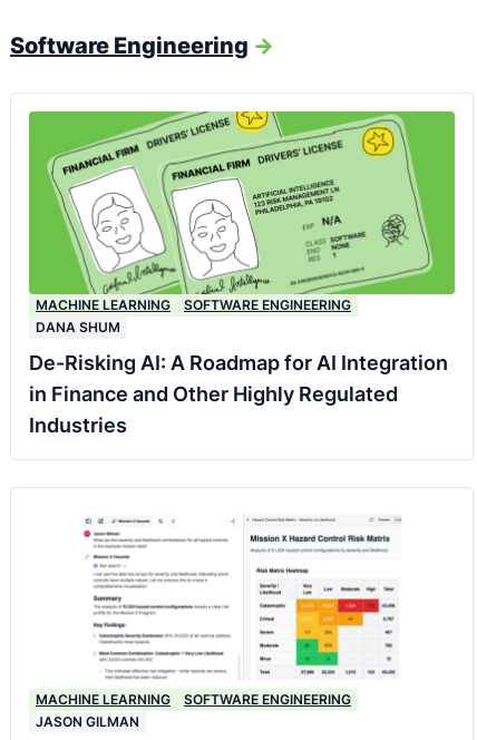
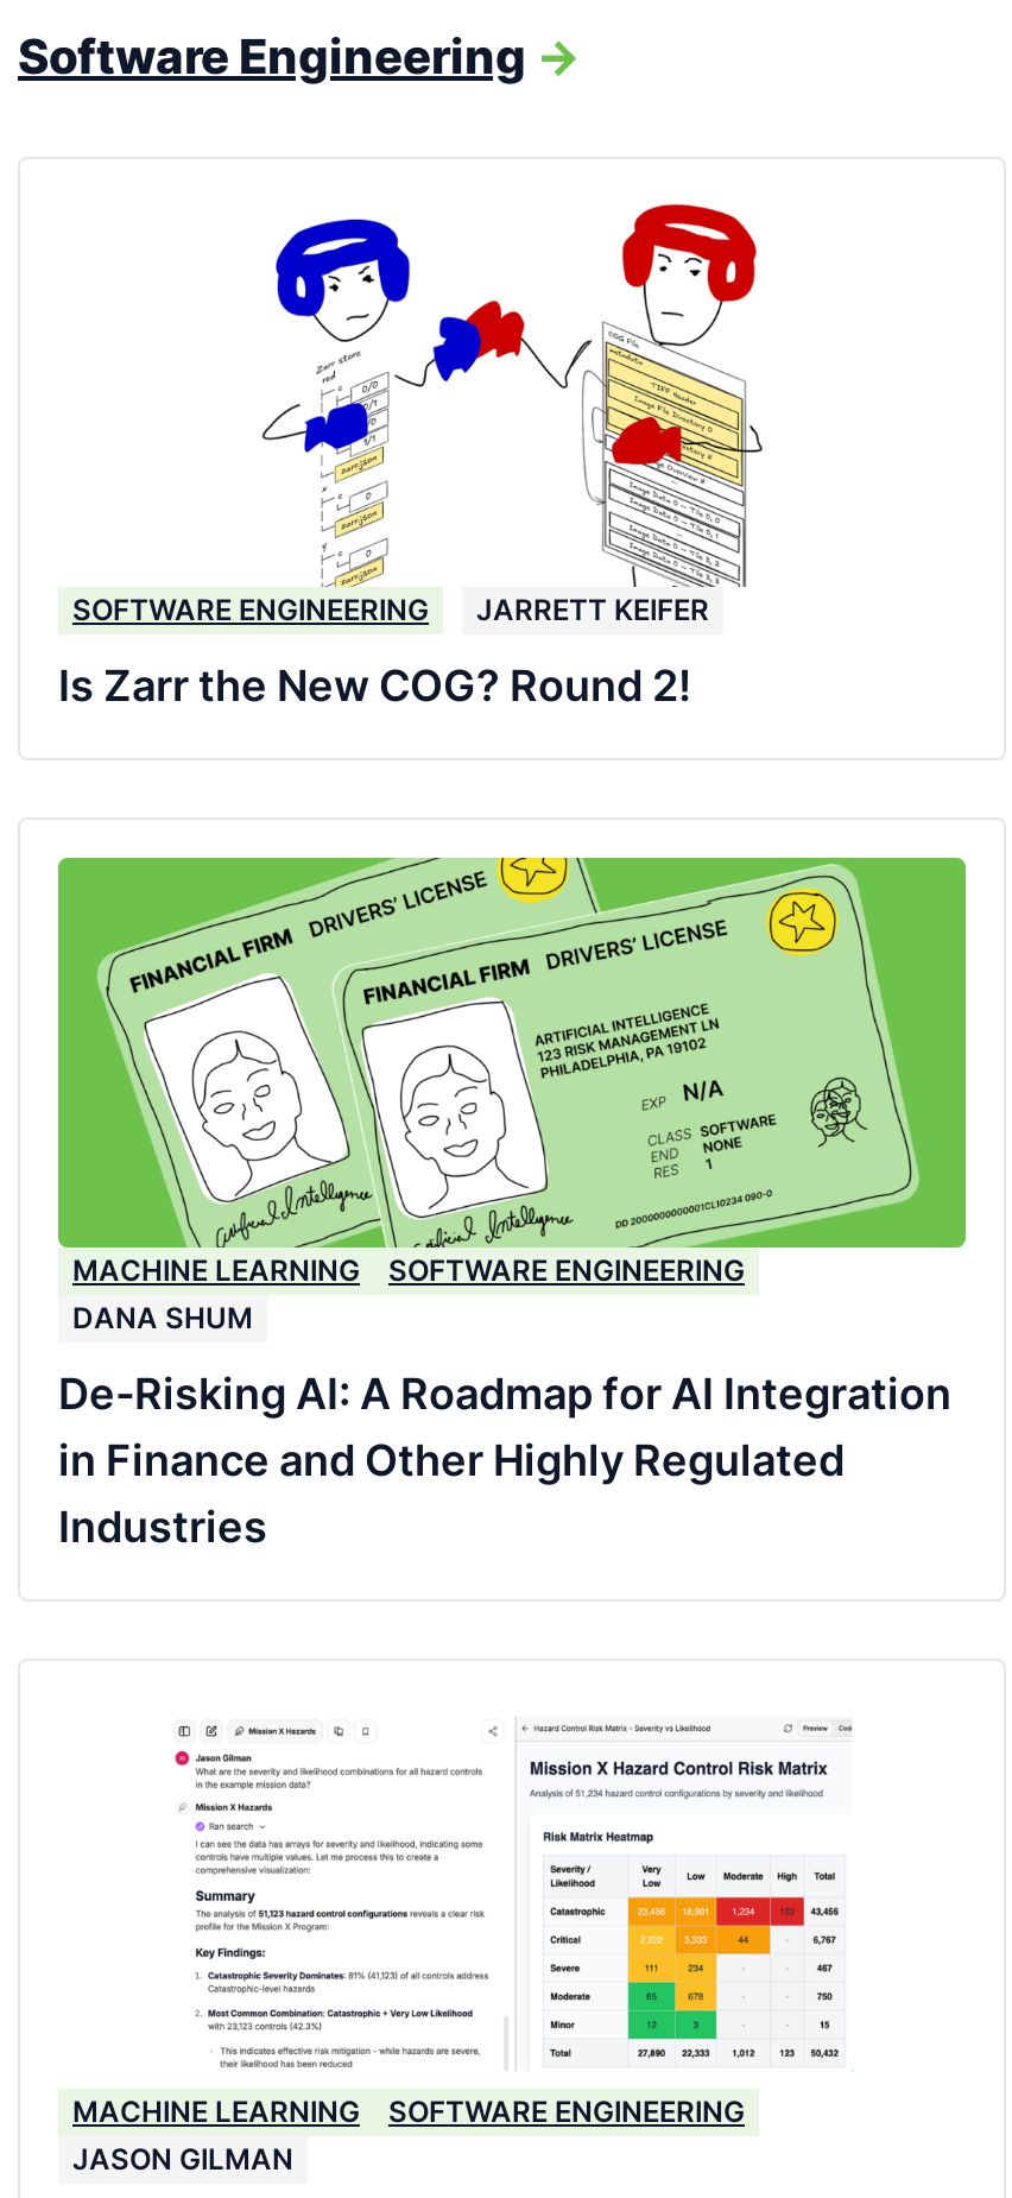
+ [image]
+ SOFTWARE ENGINEERING
+ JARRETT KEIFER
+ Is Zarr the New COG? Round 2!
